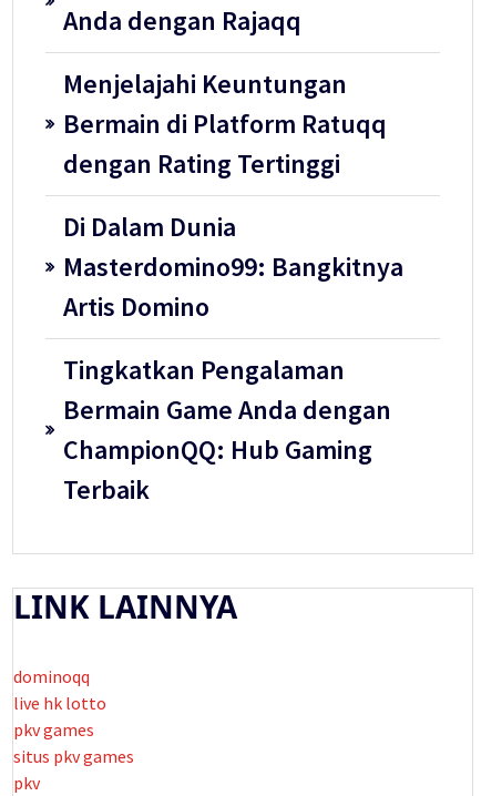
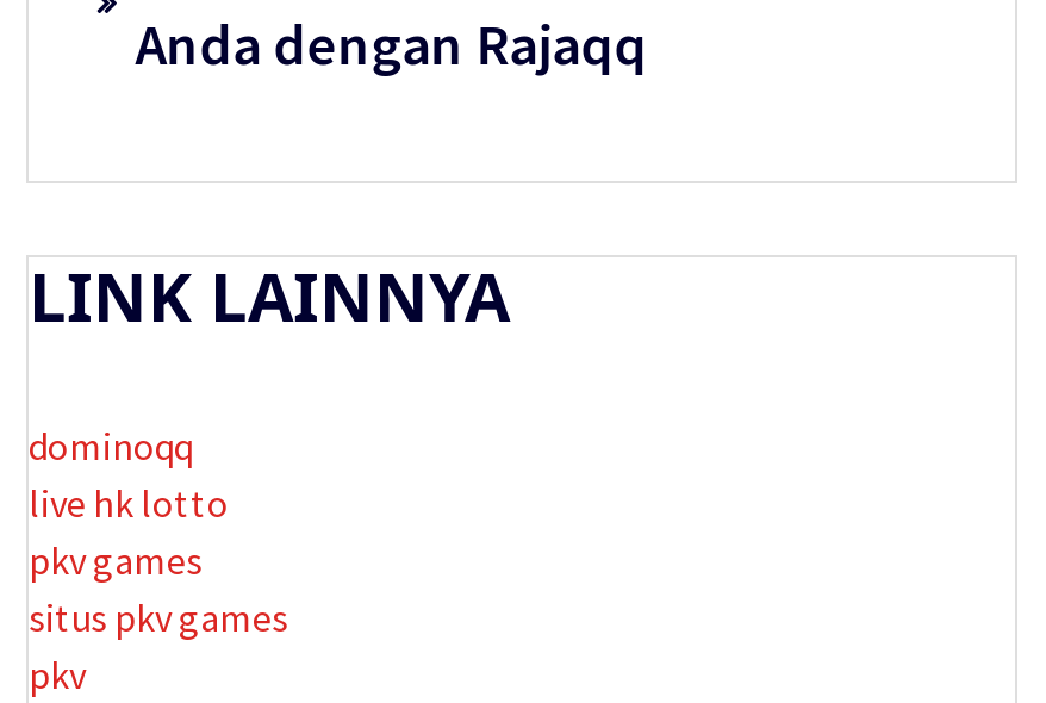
- Menjelajahi Keuntungan
- Bermain di Platform Ratuqq
- dengan Rating Tertinggi
- Di Dalam Dunia
- Masterdomino99: Bangkitnya
- Artis Domino
- Tingkatkan Pengalaman
- Bermain Game Anda dengan
- ChampionQQ: Hub Gaming
- Terbaik
